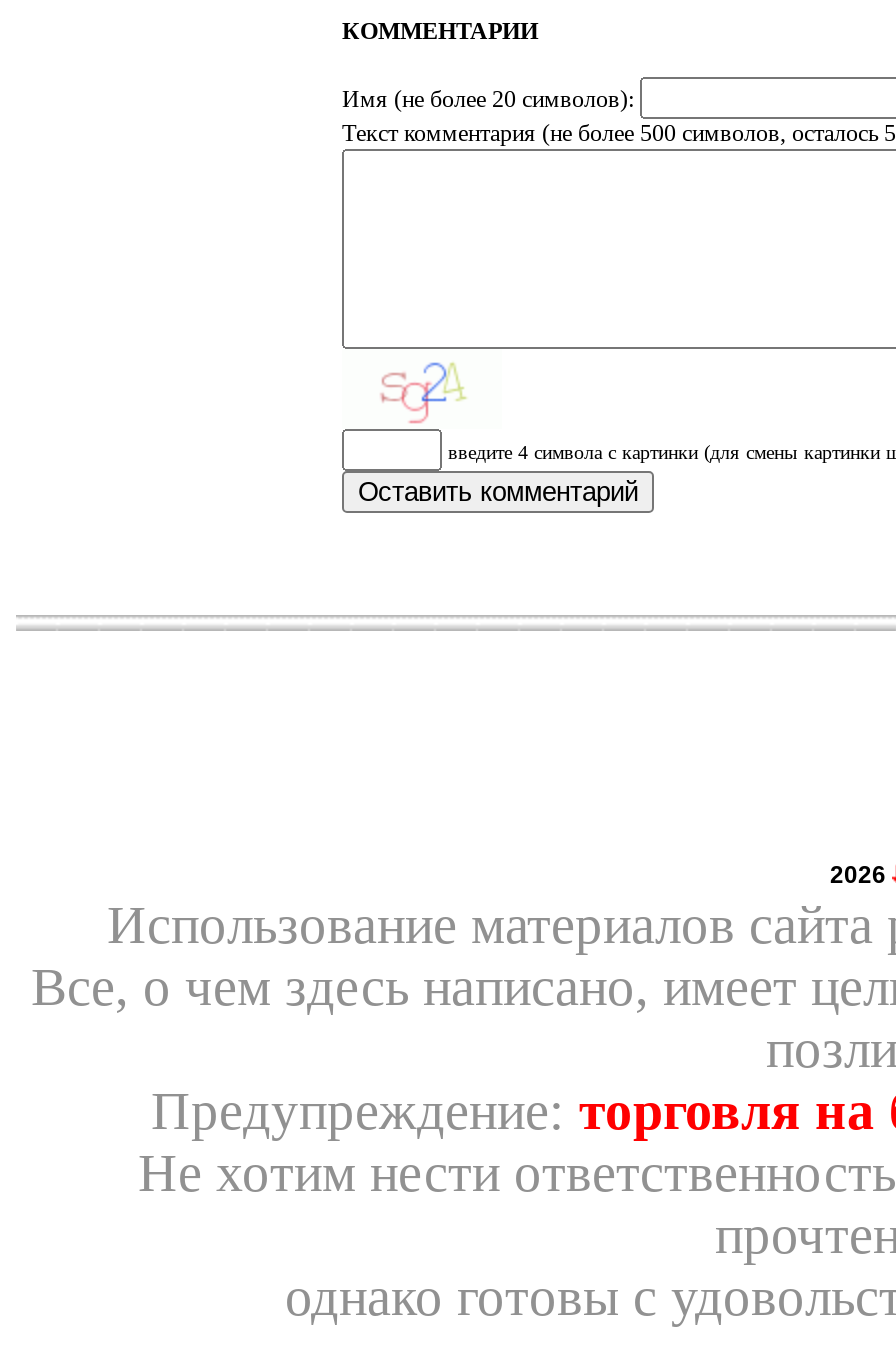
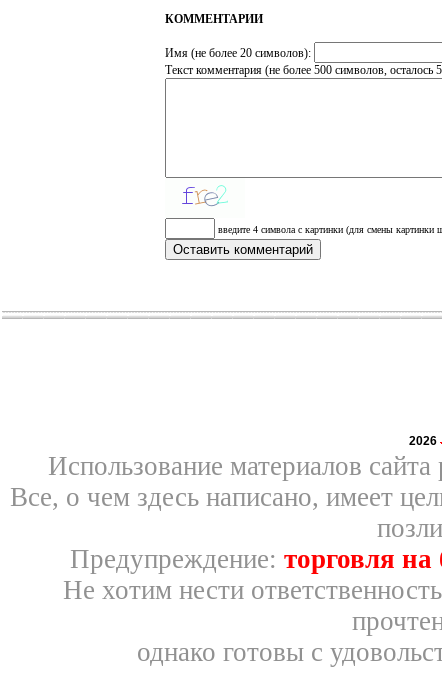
- [image]
+ [image]
